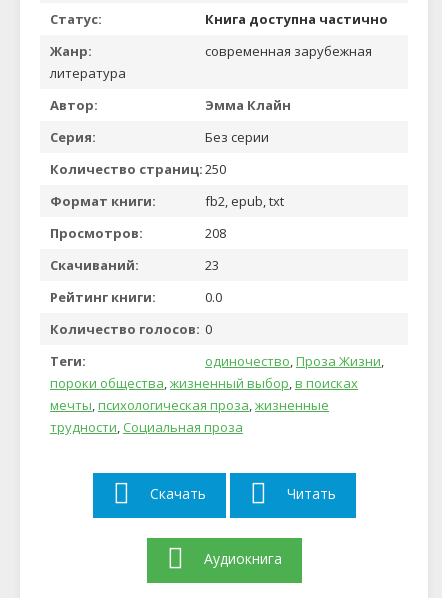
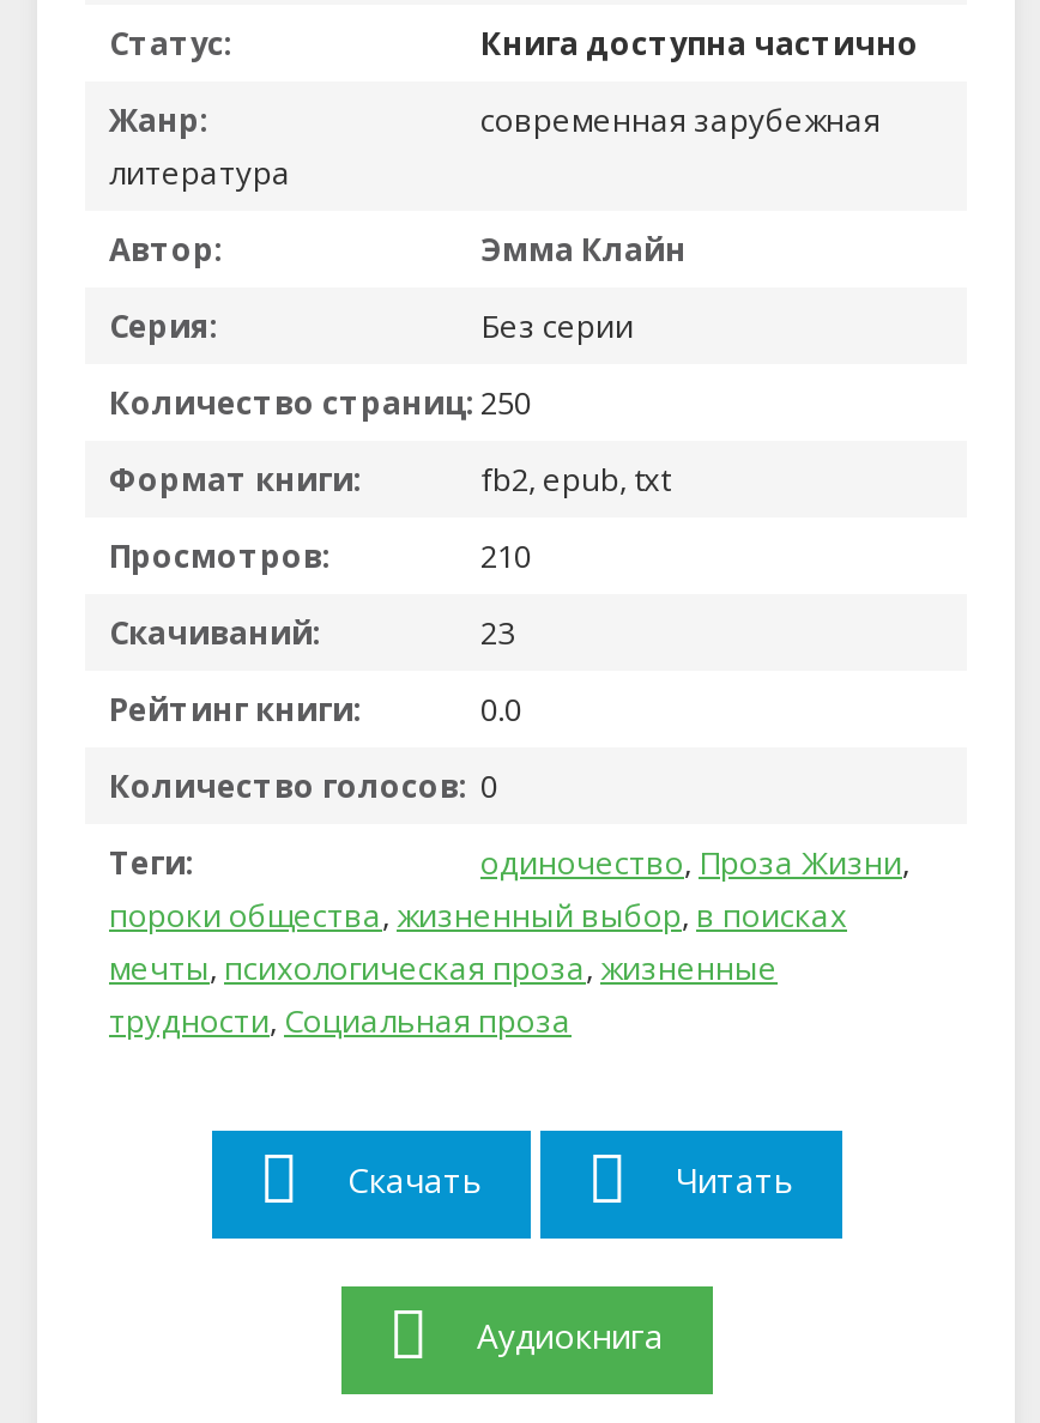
- 208
+ 210
